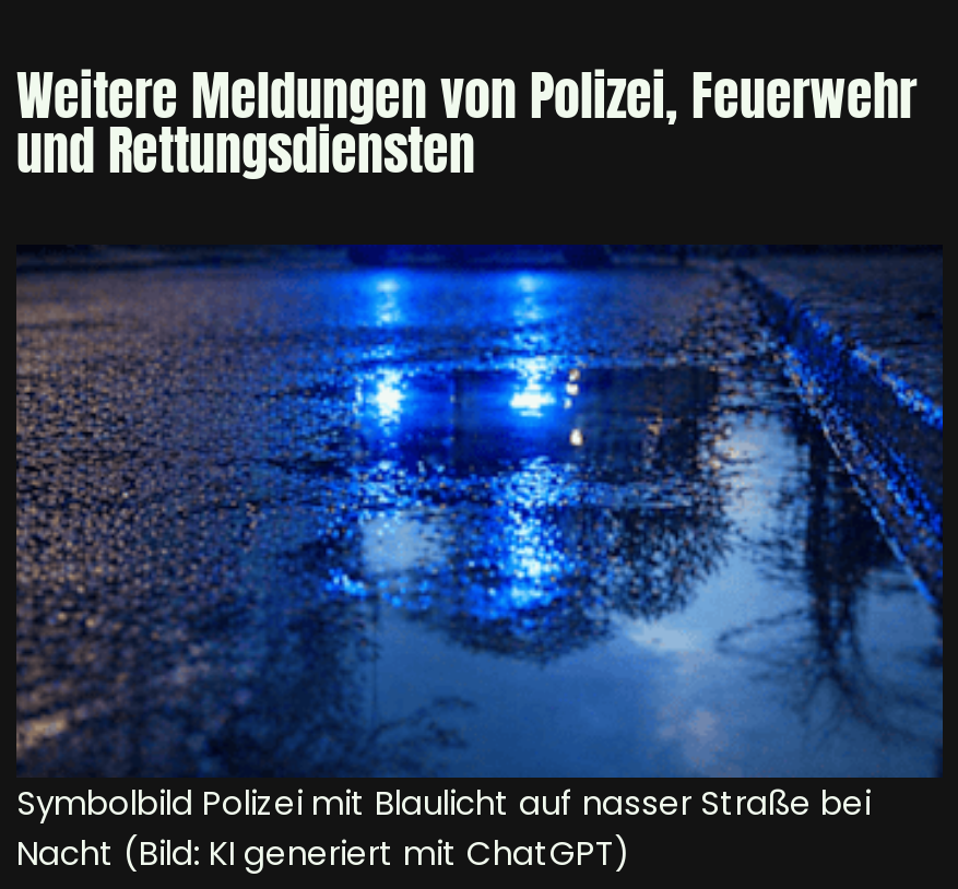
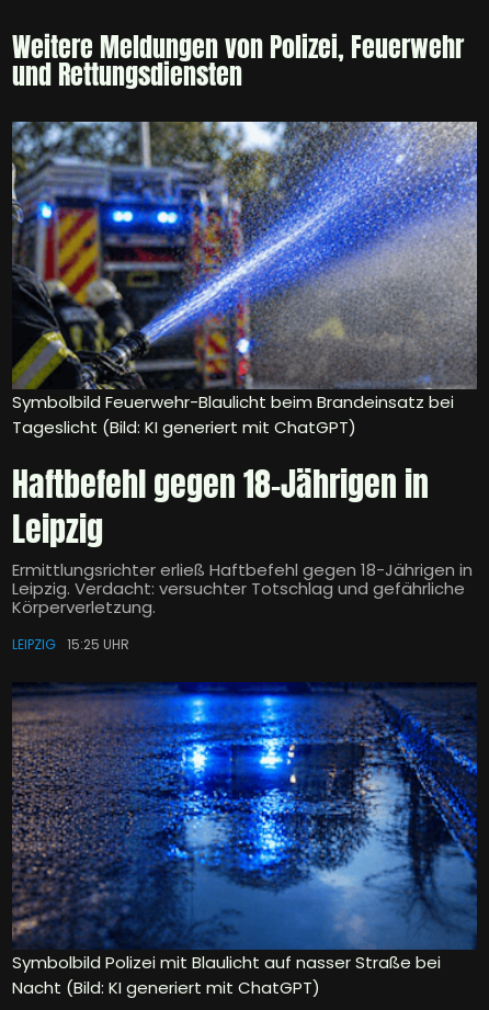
+ [image]
+ Symbolbild Feuerwehr-Blaulicht beim Brandeinsatz bei
+ Tageslicht (Bild: KI generiert mit ChatGPT)
+ Haftbefehl gegen 18-Jährigen in
+ Leipzig
+ Ermittlungsrichter erließ Haftbefehl gegen 18-Jährigen in
+ Leipzig. Verdacht: versuchter Totschlag und gefährliche
+ Körperverletzung.
+ LEIPZIG 15:25 UHR
